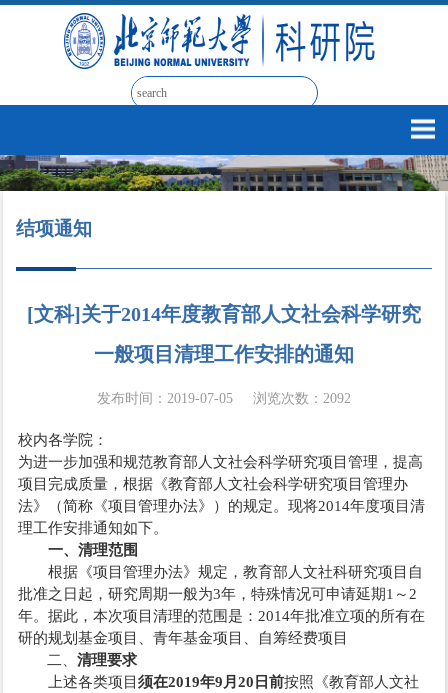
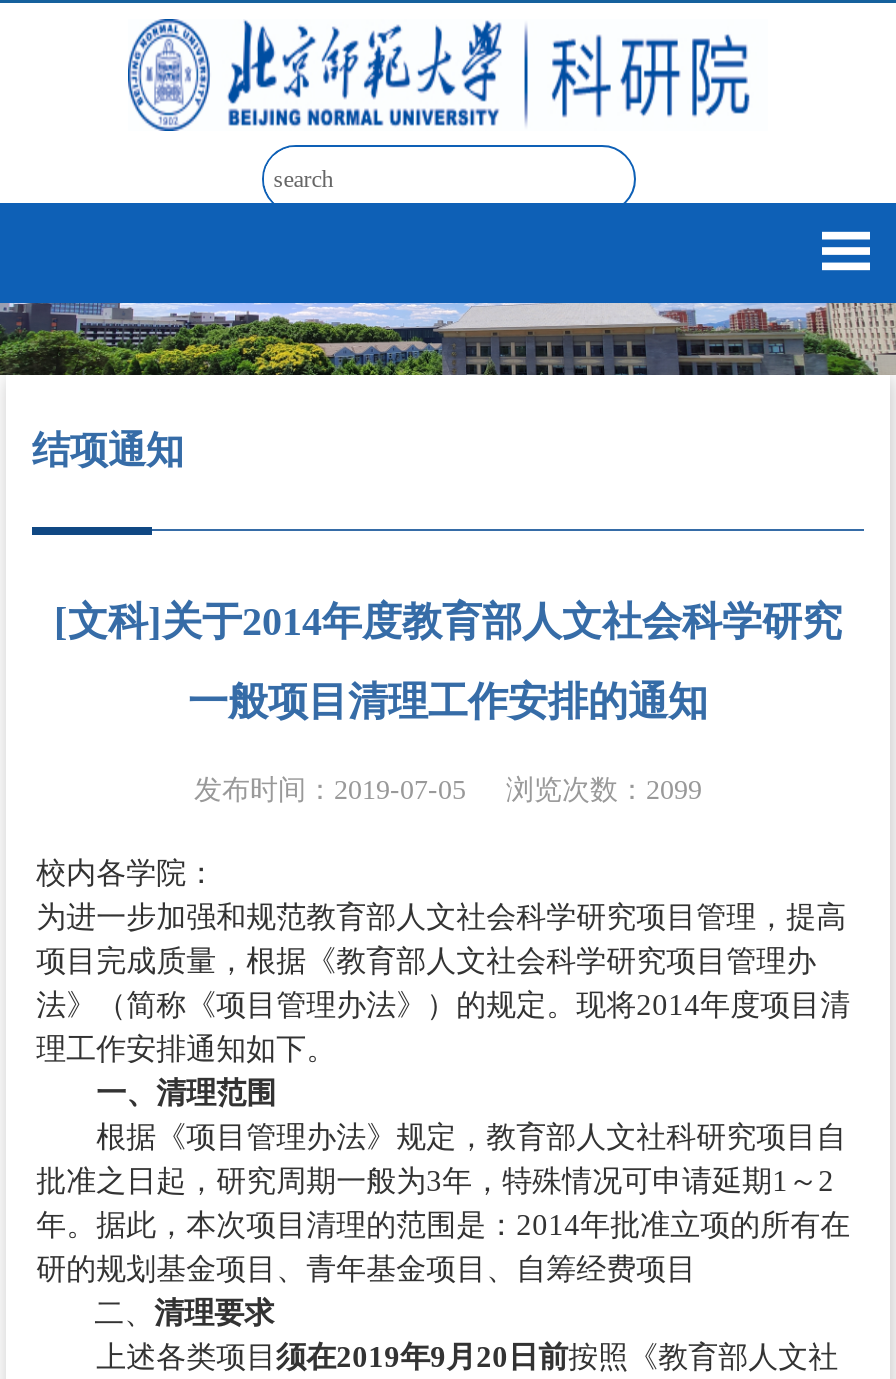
- 发布时间：2019-07-05 浏览次数：2092
+ 发布时间：2019-07-05 浏览次数：2099
